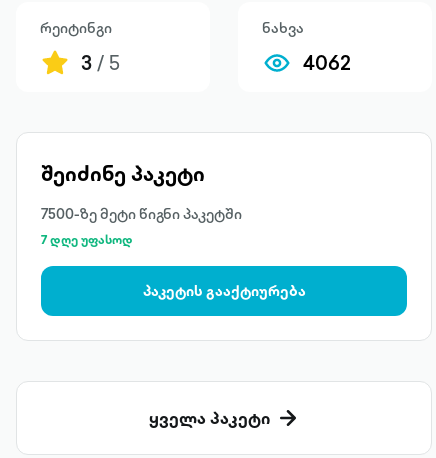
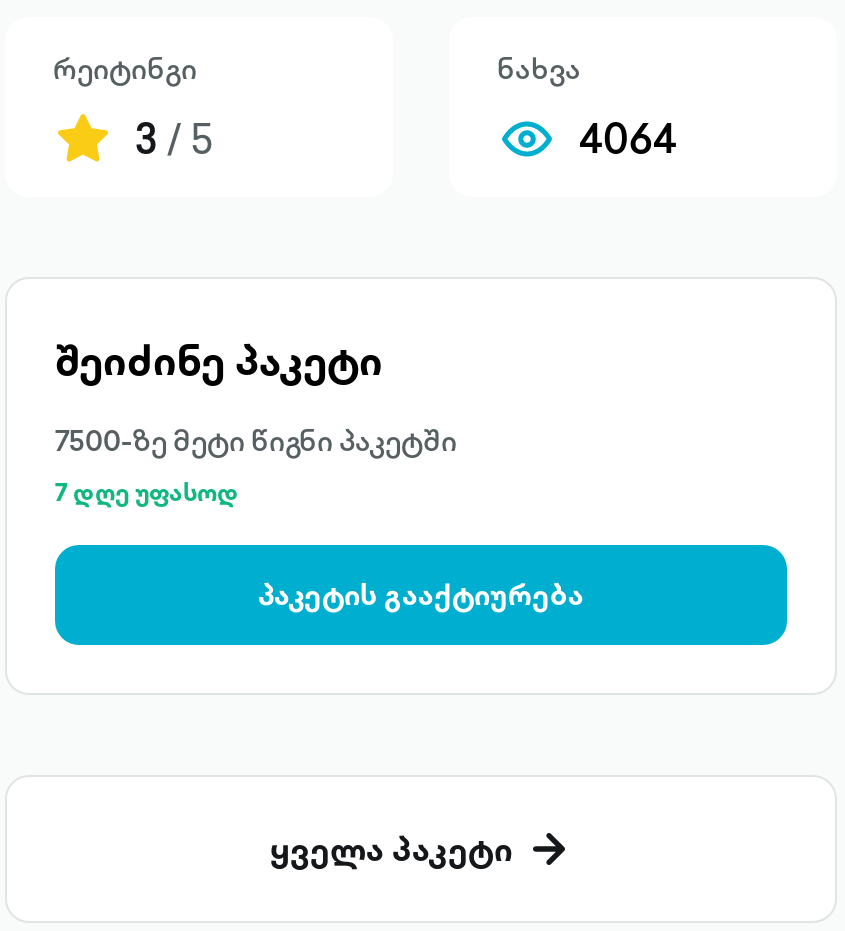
- 4062
+ 4064
